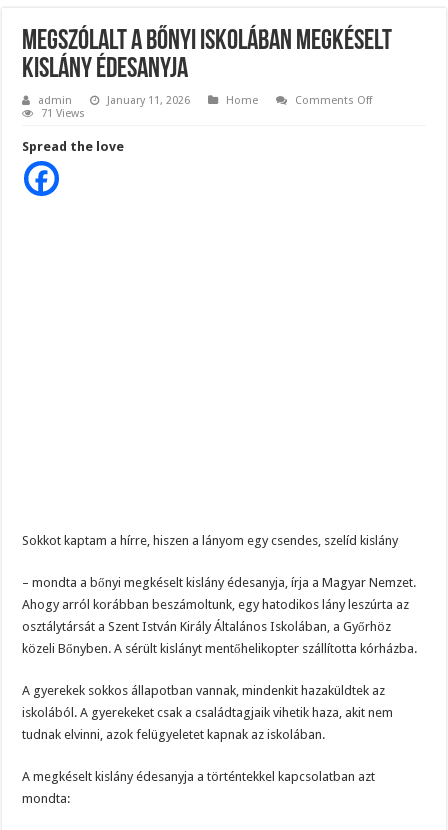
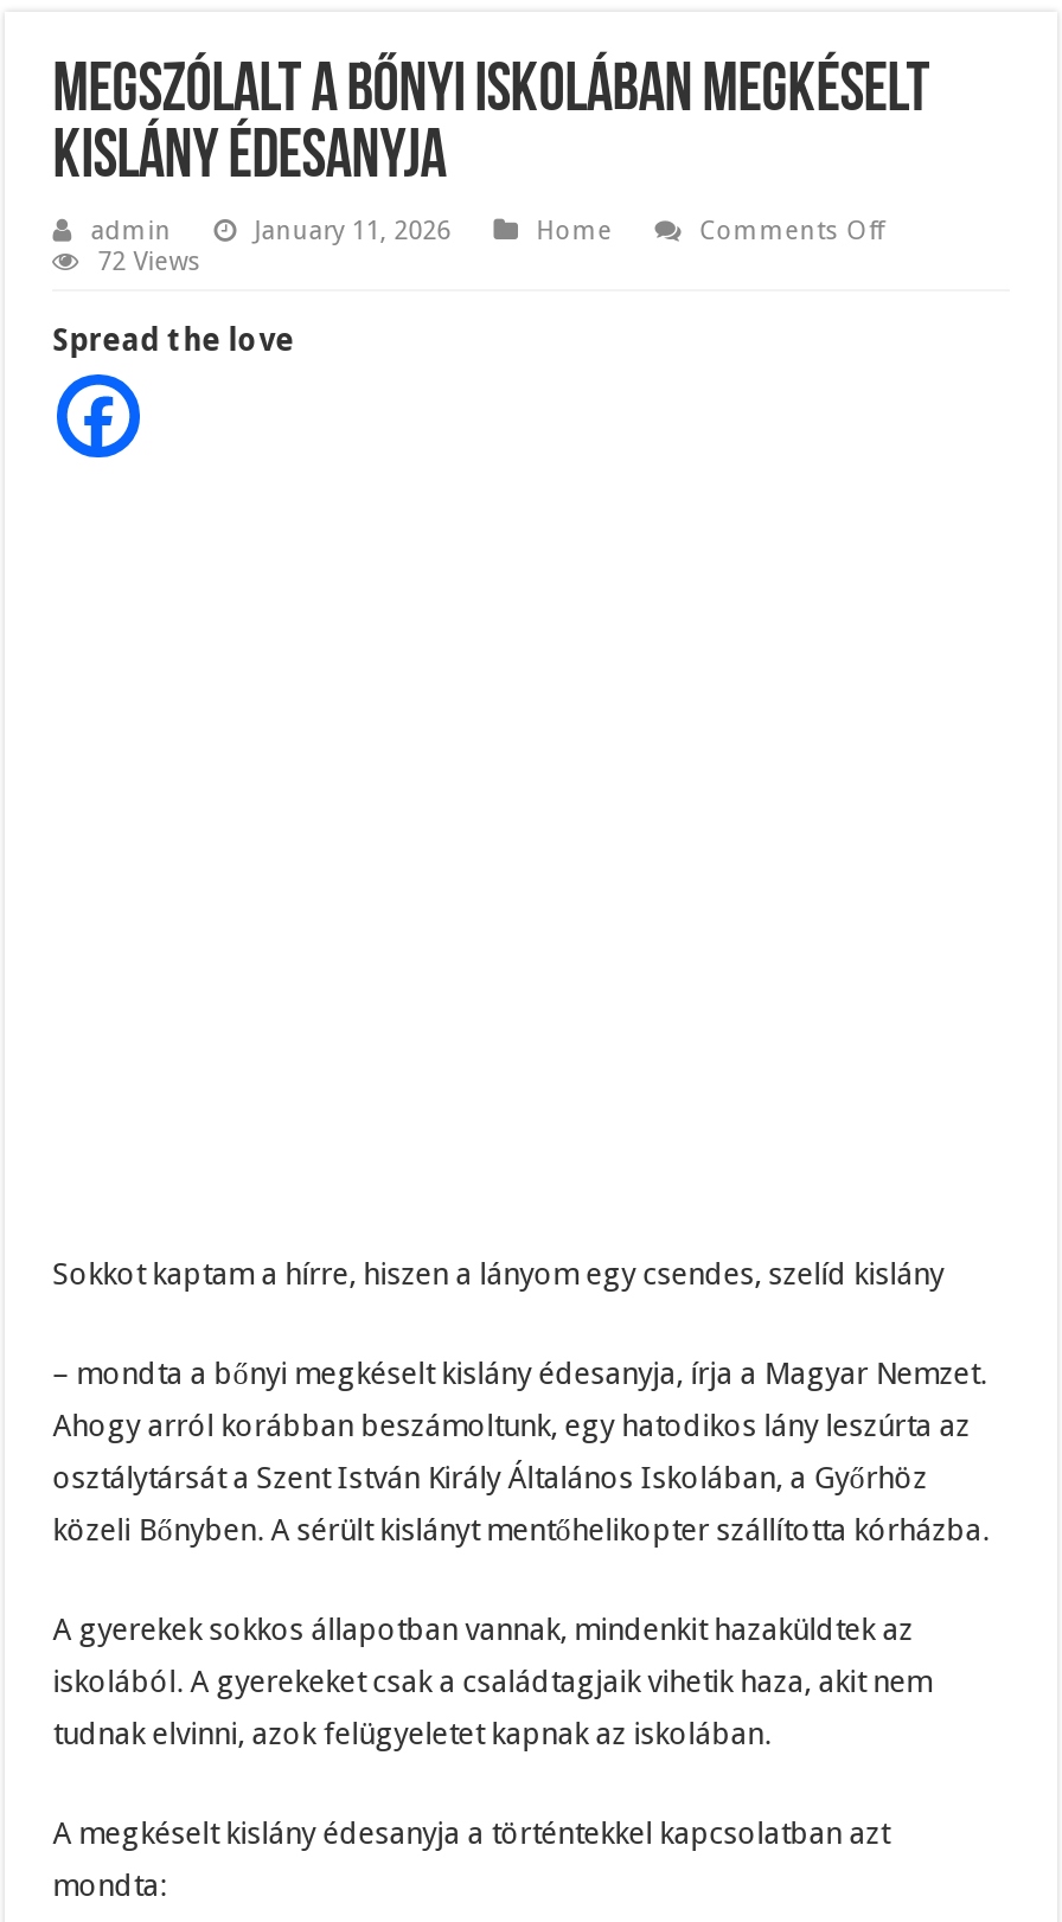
- 71 Views
+ 72 Views
